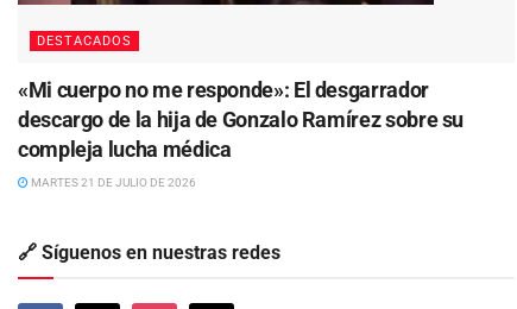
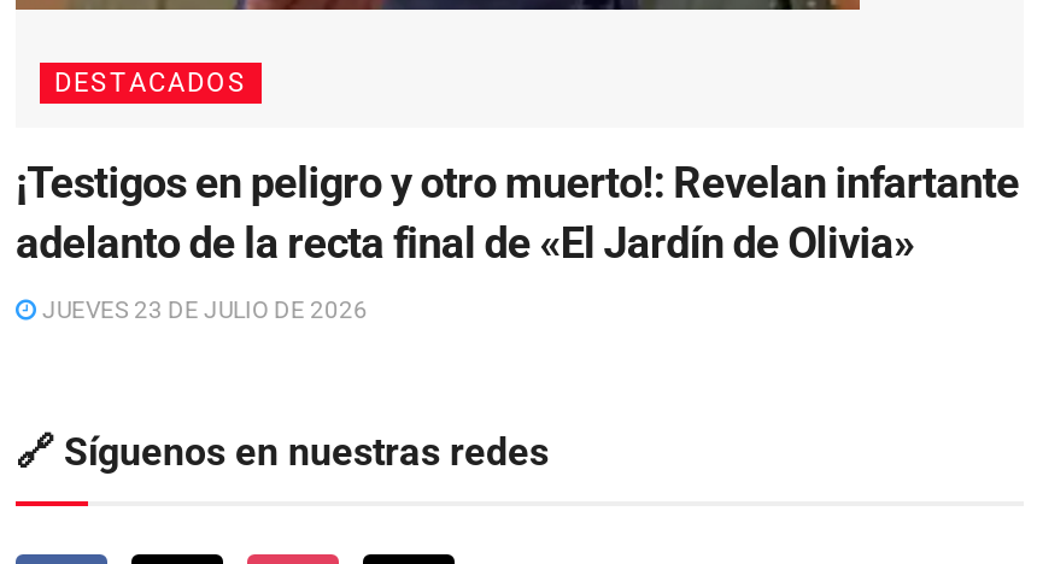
- «Mi cuerpo no me responde»: El desgarrador
- descargo de la hija de Gonzalo Ramírez sobre su
- compleja lucha médica
+ ¡Testigos en peligro y otro muerto!: Revelan infartante
+ adelanto de la recta final de «El Jardín de Olivia»

- MARTES 21 DE JULIO DE 2026
+ JUEVES 23 DE JULIO DE 2026
